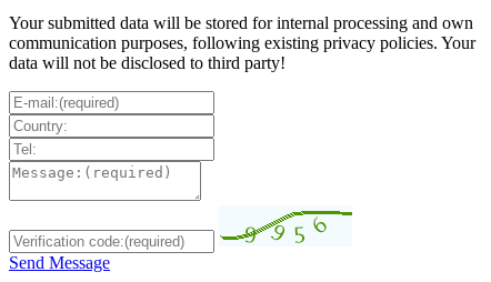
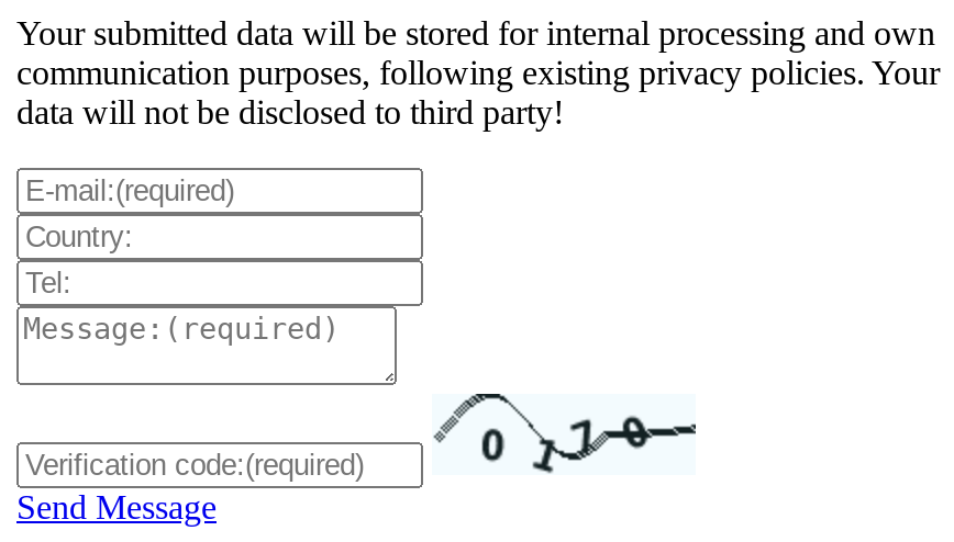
- [image]
+ [image]
